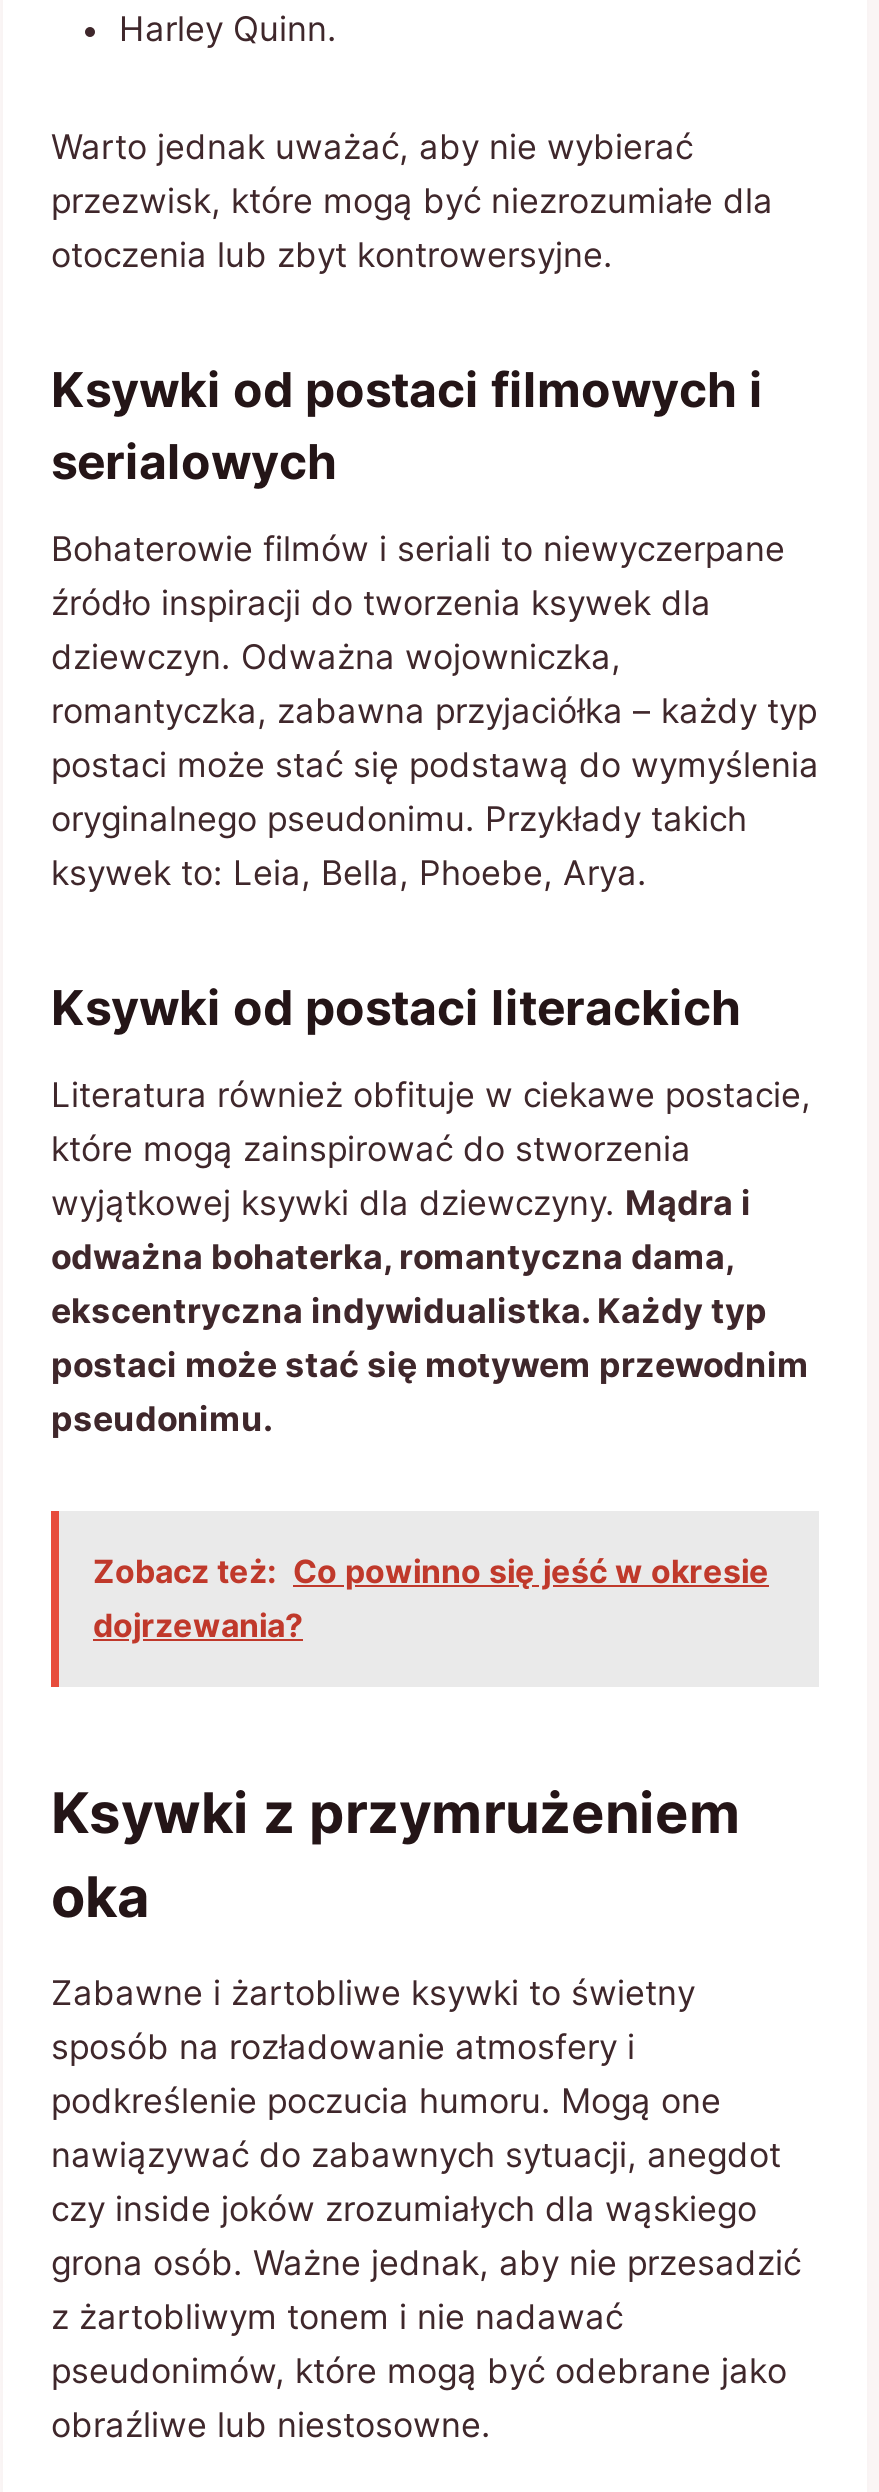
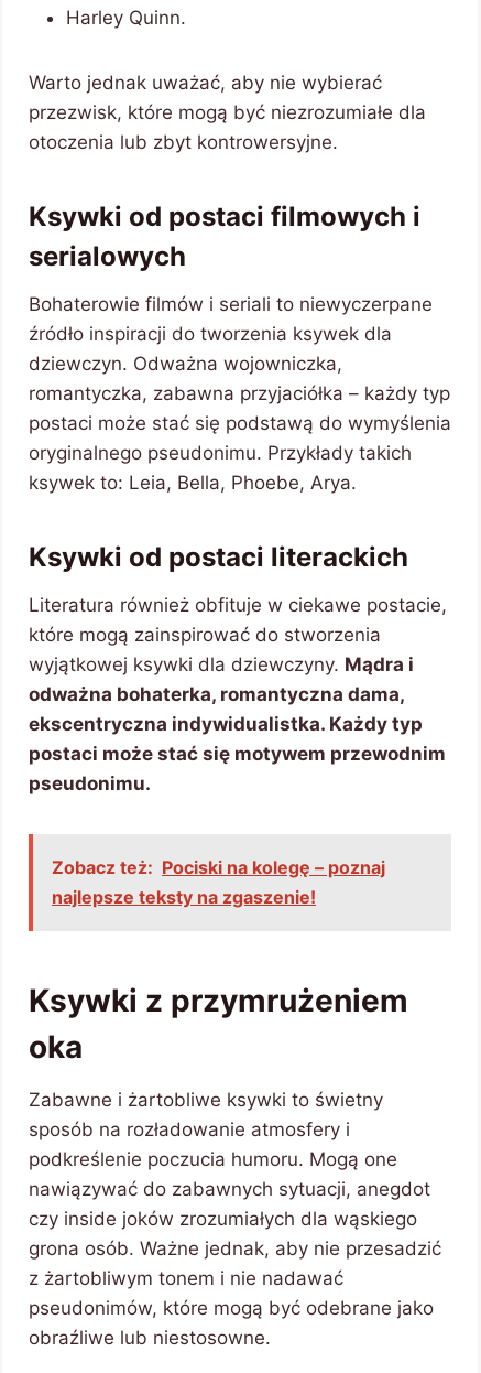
- Zobacz też: Co powinno się jeść w okresie
- dojrzewania?
+ Zobacz też: Pociski na kolegę – poznaj
+ najlepsze teksty na zgaszenie!
